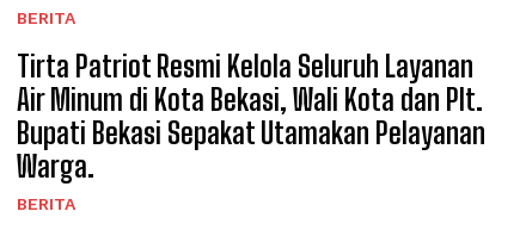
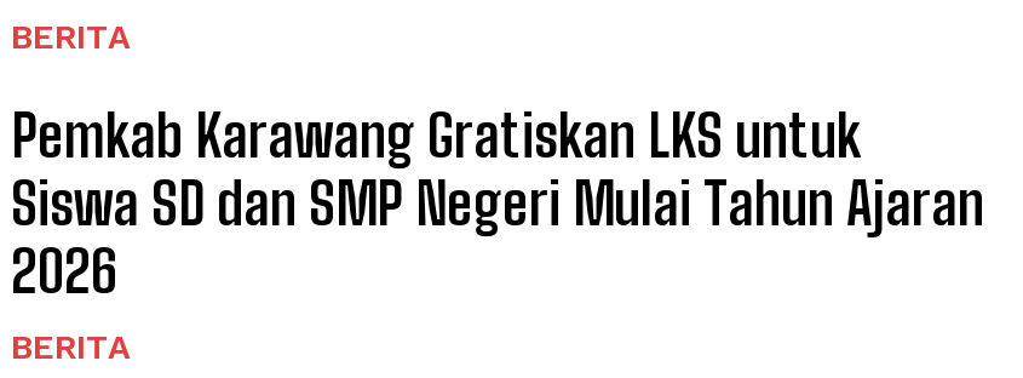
- Tirta Patriot Resmi Kelola Seluruh Layanan
- Air Minum di Kota Bekasi, Wali Kota dan Plt.
- Bupati Bekasi Sepakat Utamakan Pelayanan
- Warga.
+ Pemkab Karawang Gratiskan LKS untuk
+ Siswa SD dan SMP Negeri Mulai Tahun Ajaran
+ 2026
